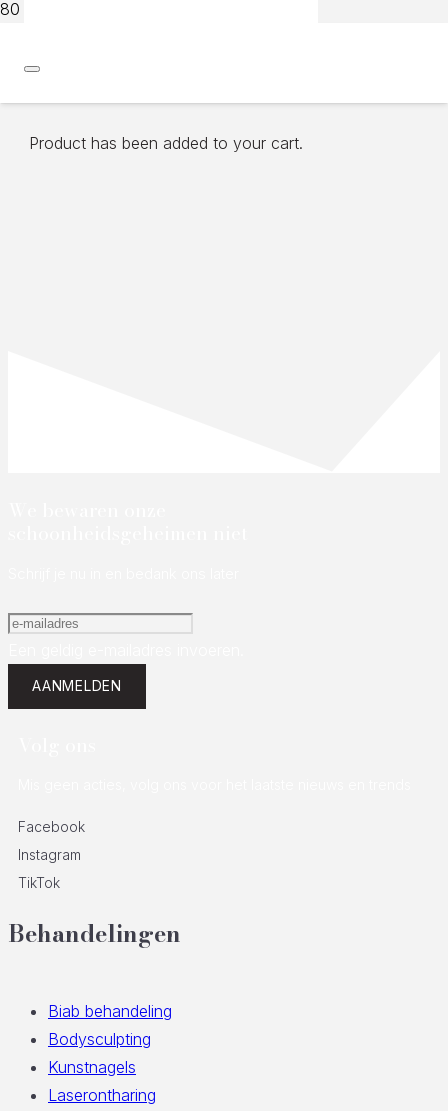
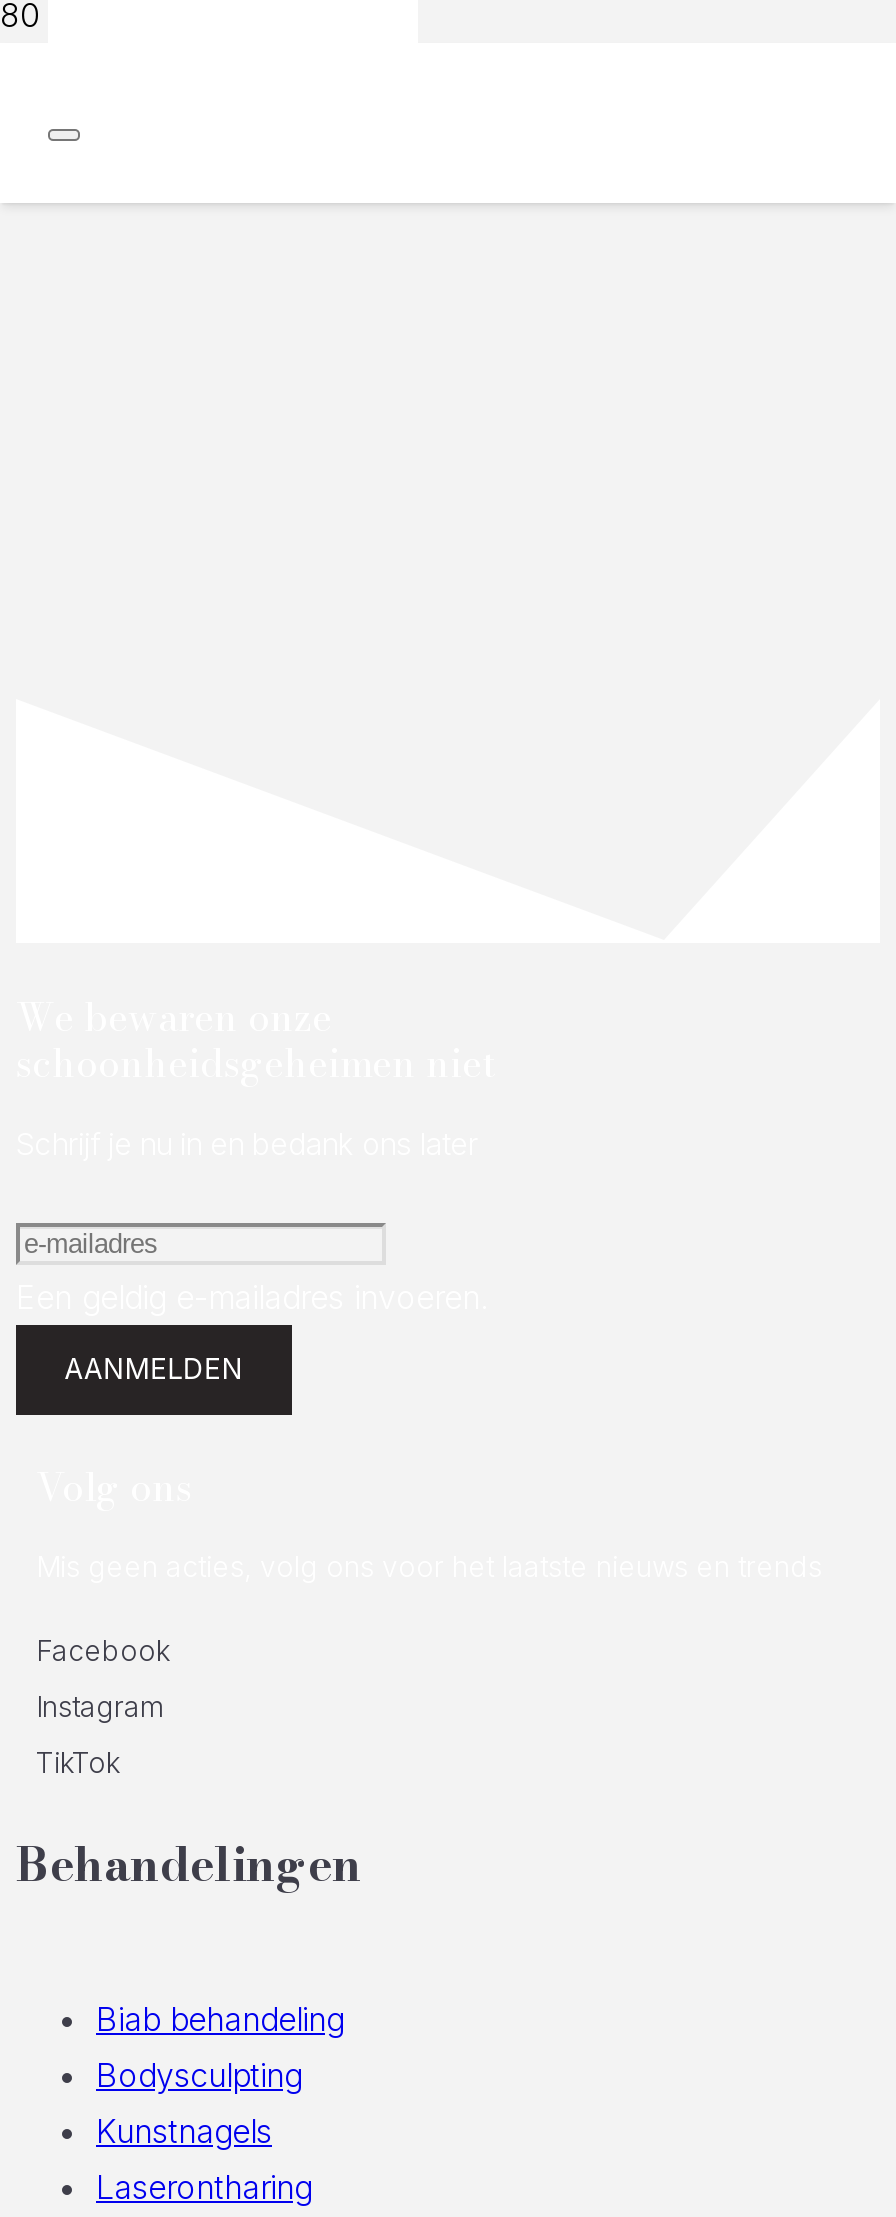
- Product has been added to your cart.
